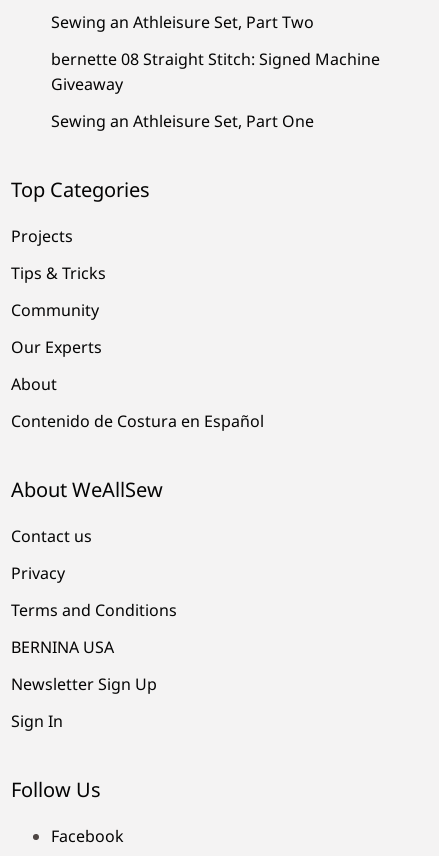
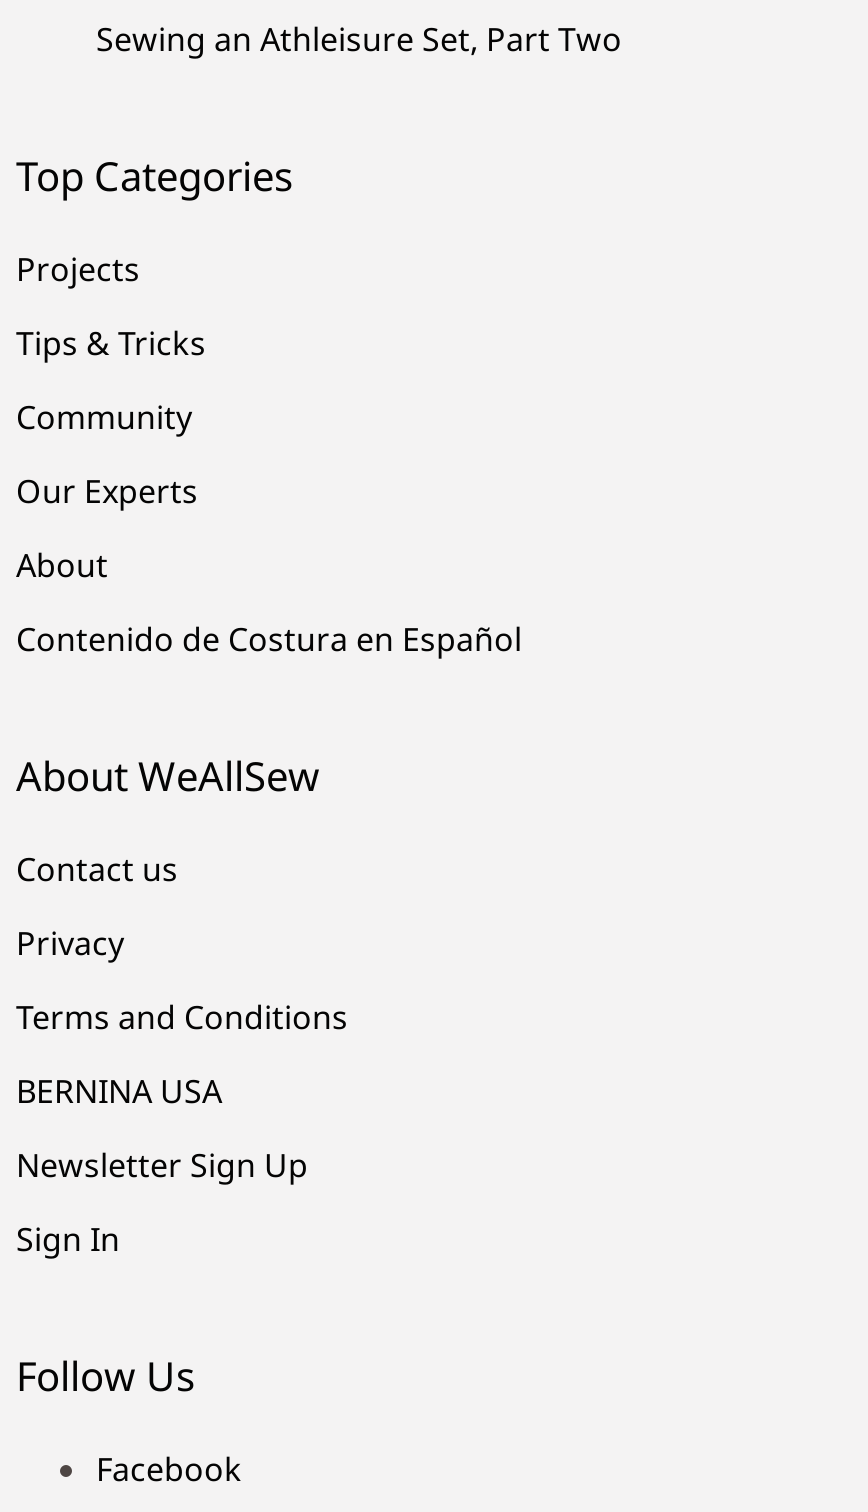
- bernette 08 Straight Stitch: Signed Machine
- Giveaway
- Sewing an Athleisure Set, Part One
